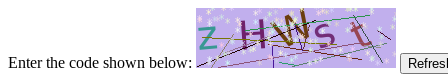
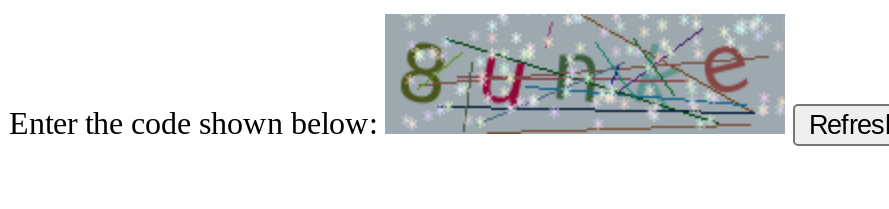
- [image]
+ [image]
